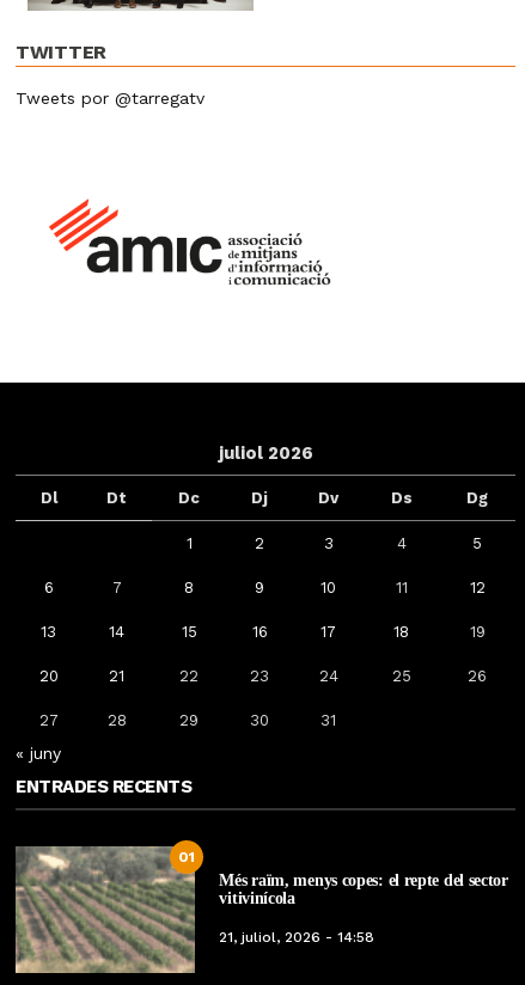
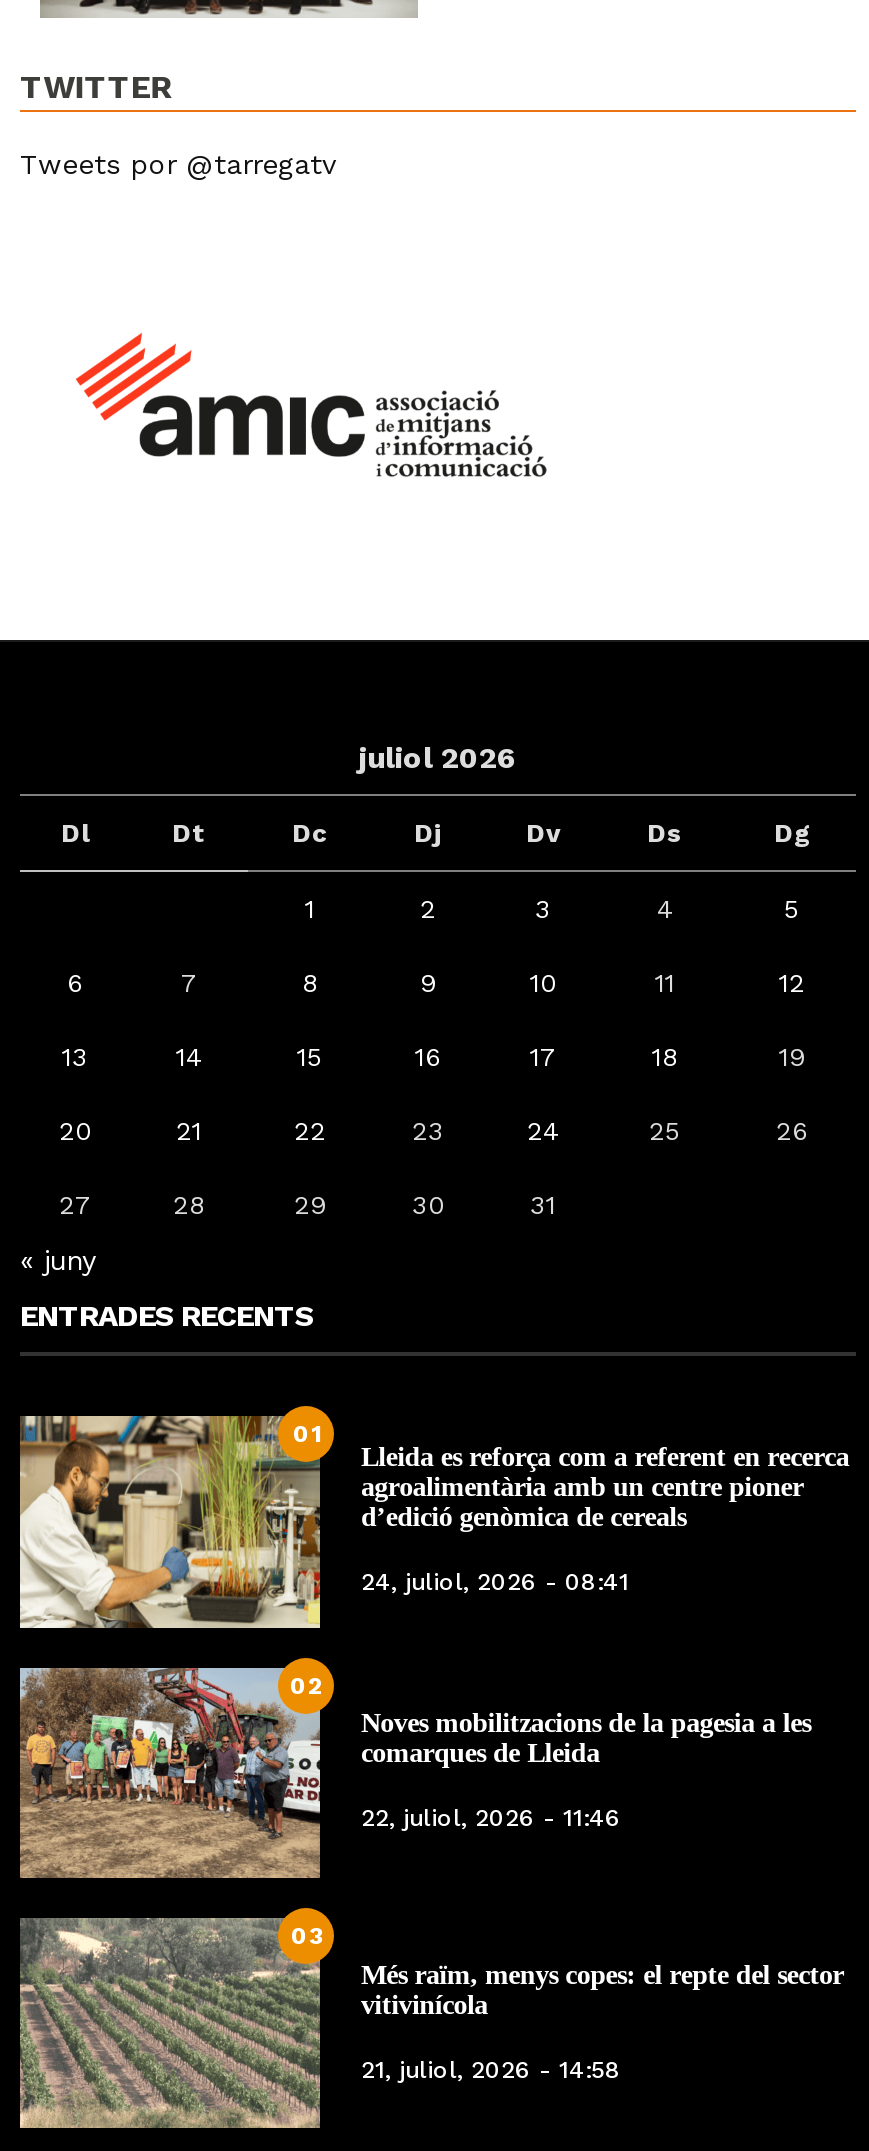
+ [image]
+ Lleida es reforça com a referent en recerca
+ agroalimentària amb un centre pioner
+ d’edició genòmica de cereals
+ 24, juliol, 2026 - 08:41

+ [image]
+ 02
+ Noves mobilitzacions de la pagesia a les
+ comarques de Lleida
+ 22, juliol, 2026 - 11:46

+ 03
